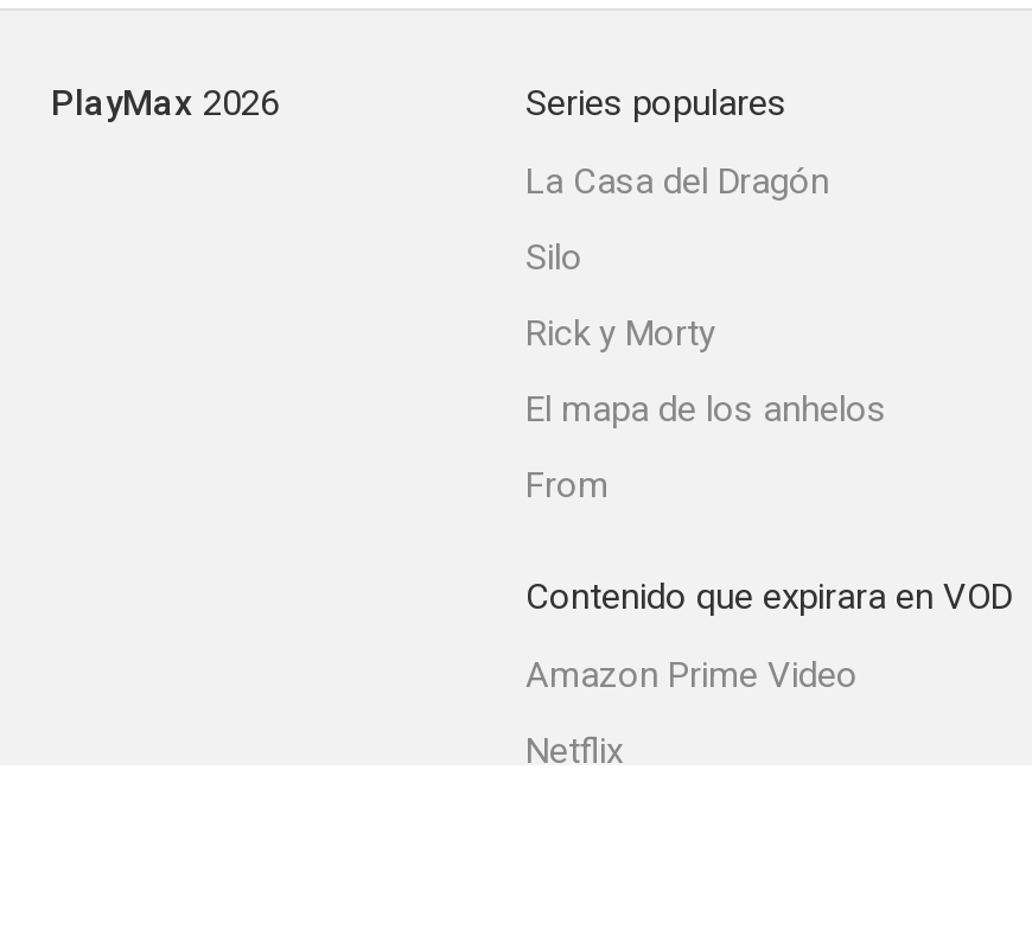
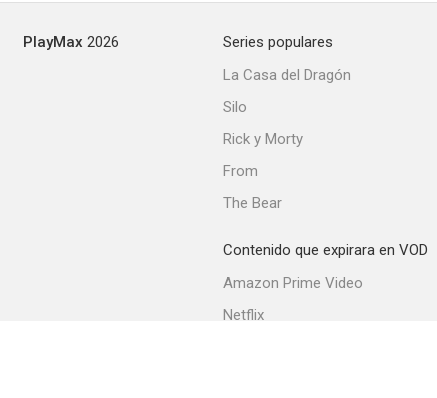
- El mapa de los anhelos

moved up: From

+ The Bear
